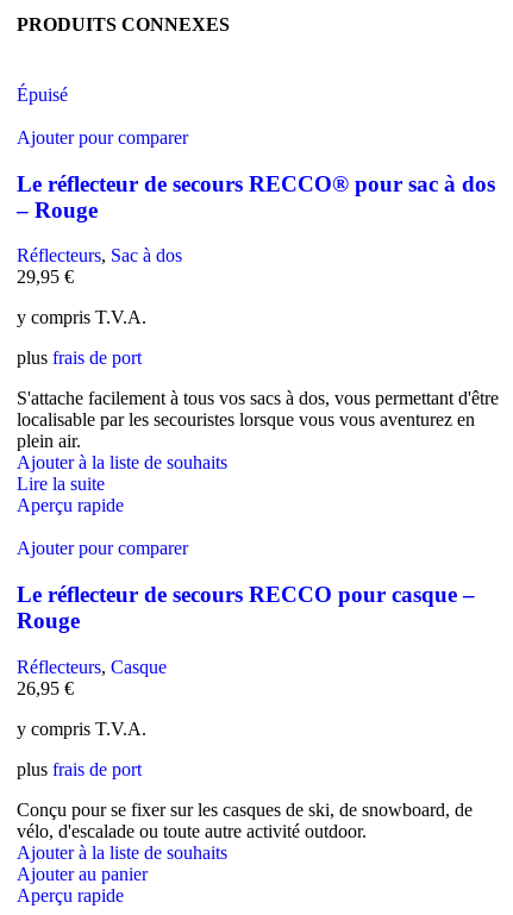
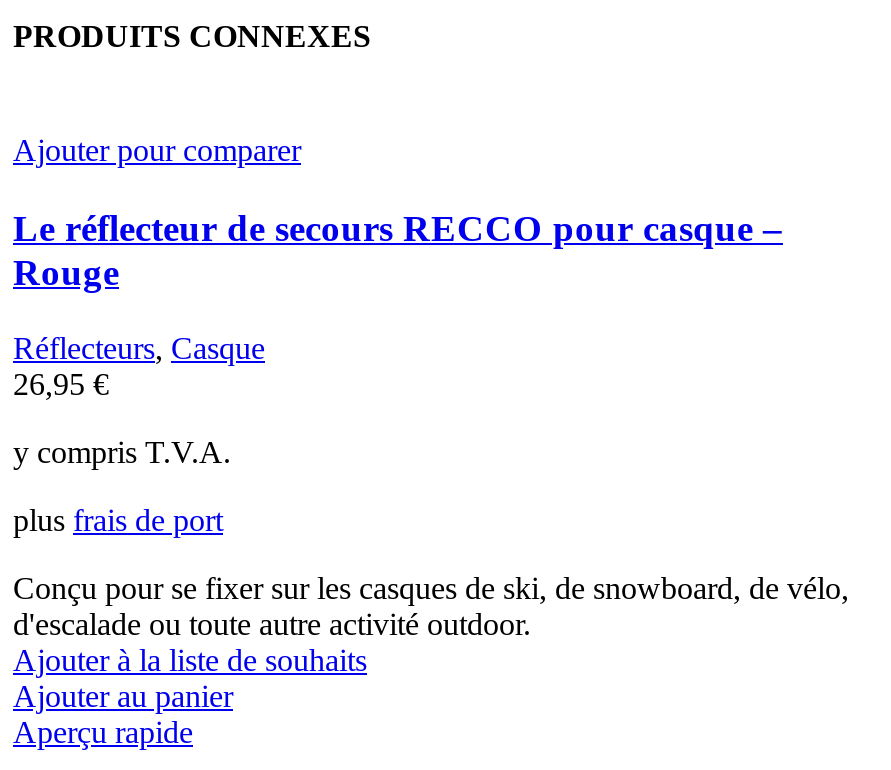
- Épuisé
- Ajouter pour comparer
- Le réflecteur de secours RECCO® pour sac à dos
- – Rouge
- Réflecteurs, Sac à dos
- 29,95 €
- y compris T.V.A.
- plus frais de port
- S'attache facilement à tous vos sacs à dos, vous permettant d'être
- localisable par les secouristes lorsque vous vous aventurez en
- plein air.
- Ajouter à la liste de souhaits
- Lire la suite
- Aperçu rapide
